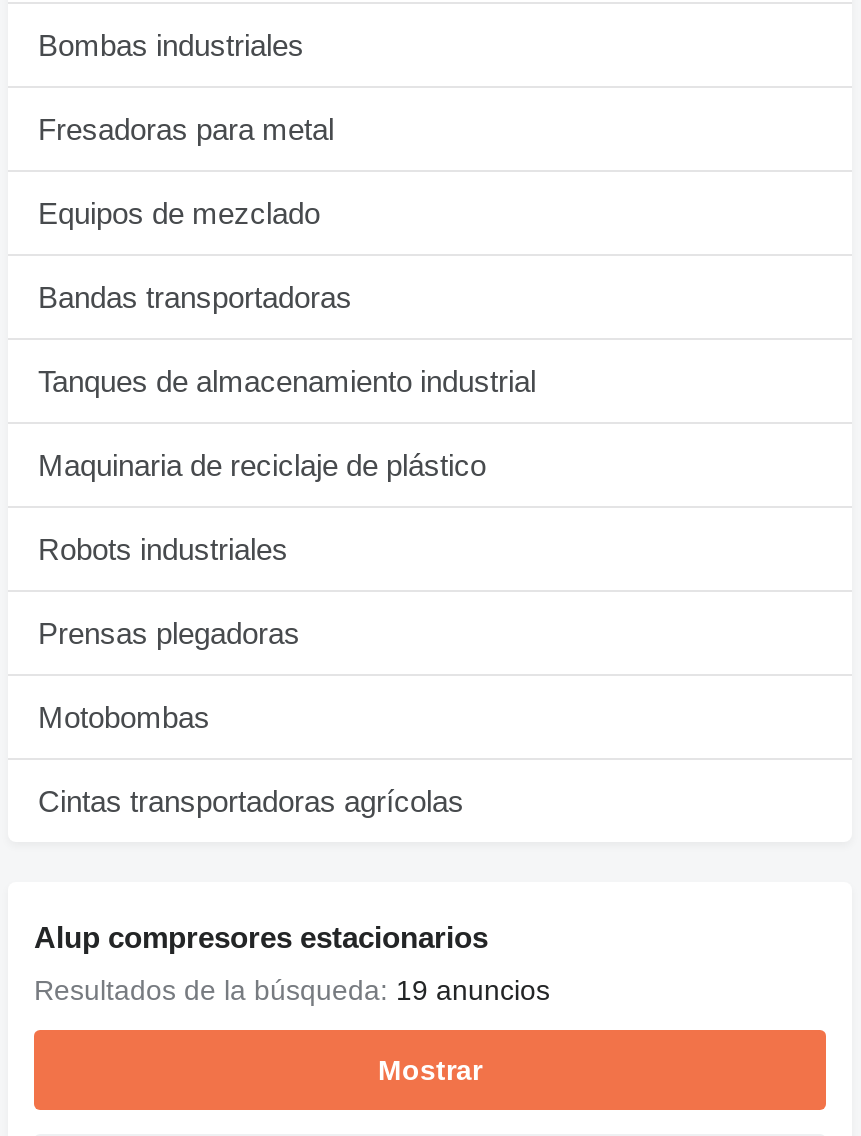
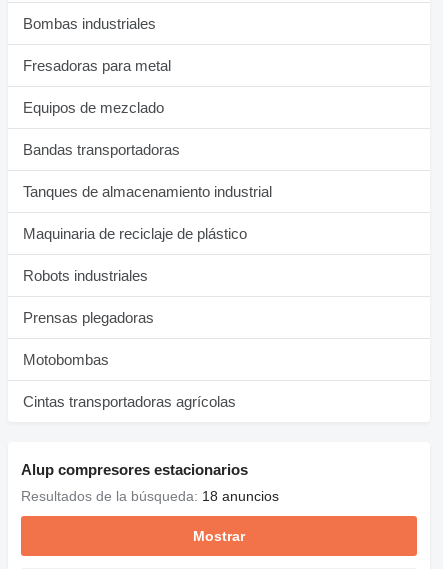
- Resultados de la búsqueda: 19 anuncios
+ Resultados de la búsqueda: 18 anuncios
